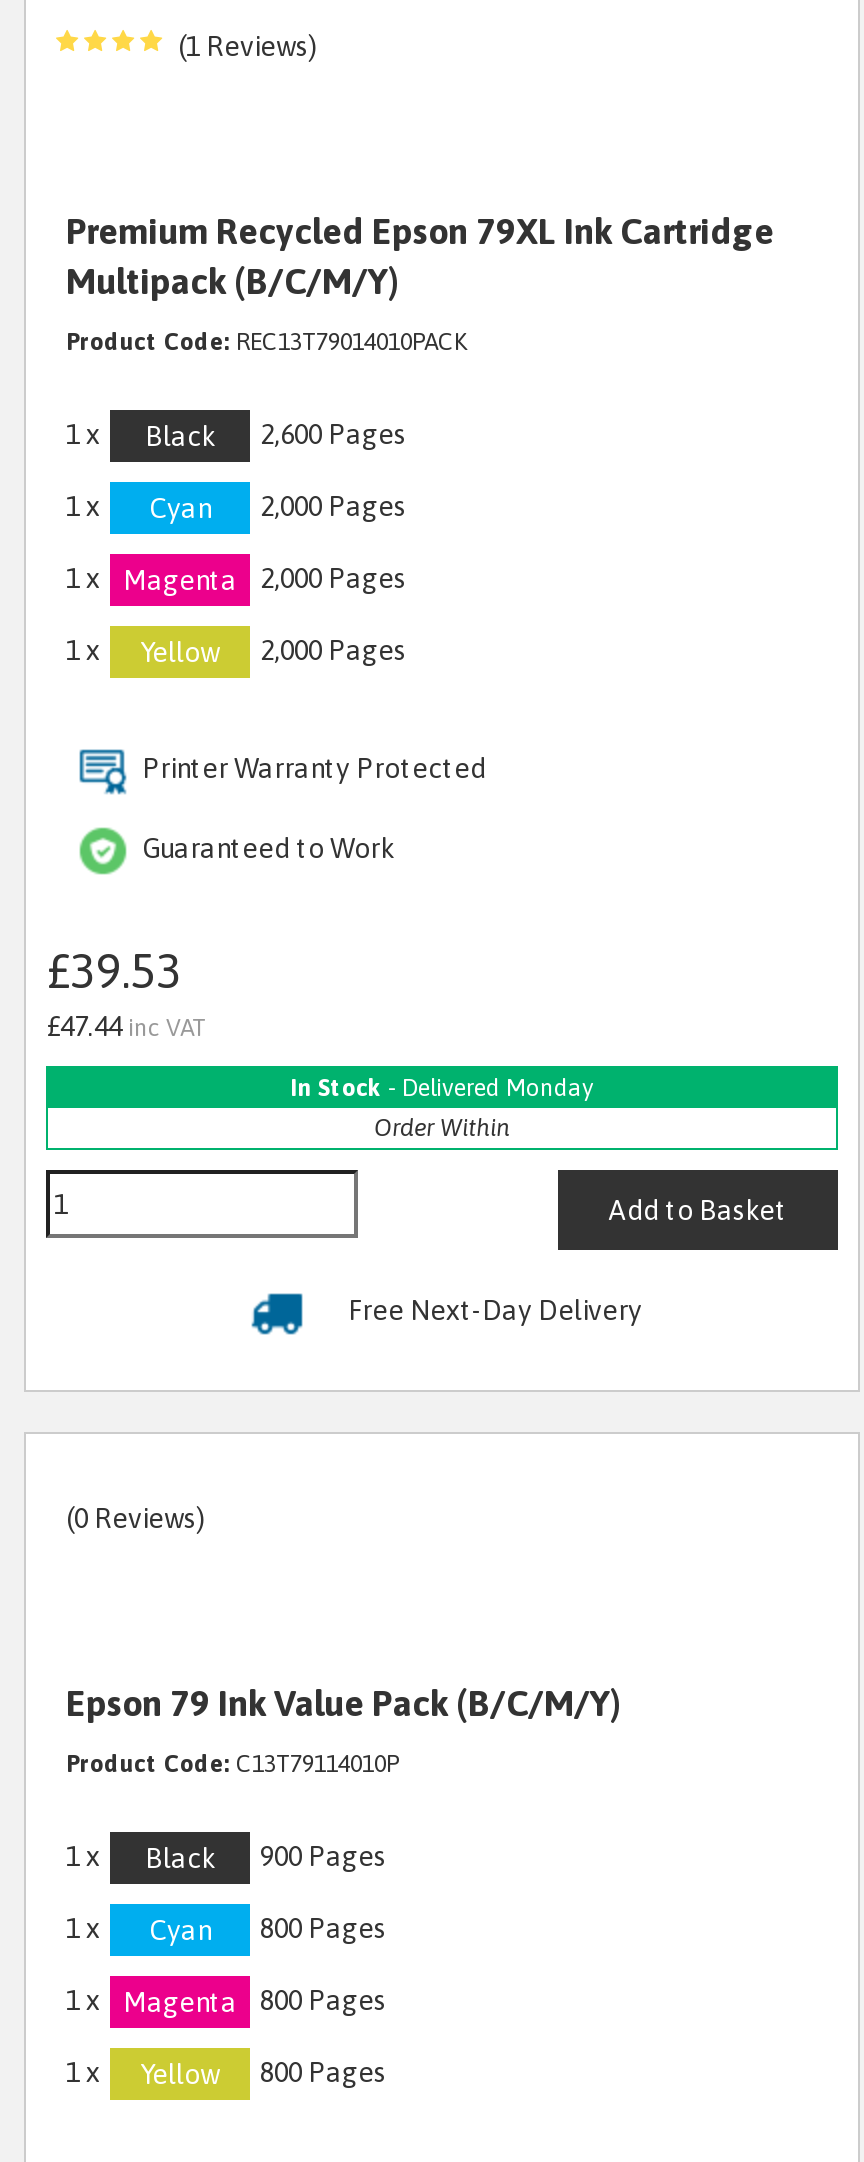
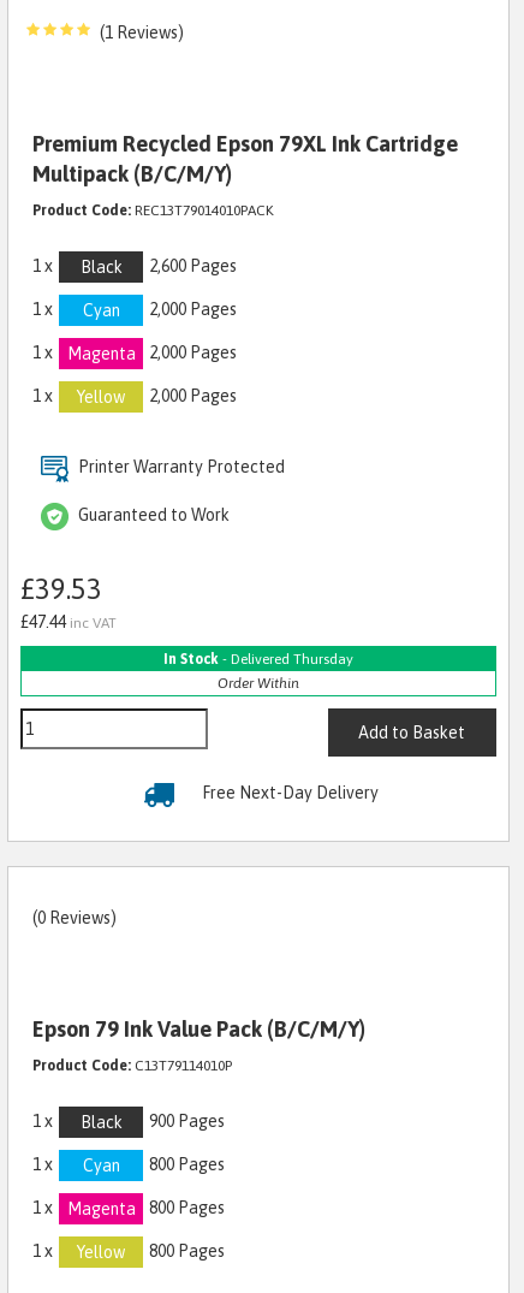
- In Stock - Delivered Monday
+ In Stock - Delivered Thursday
